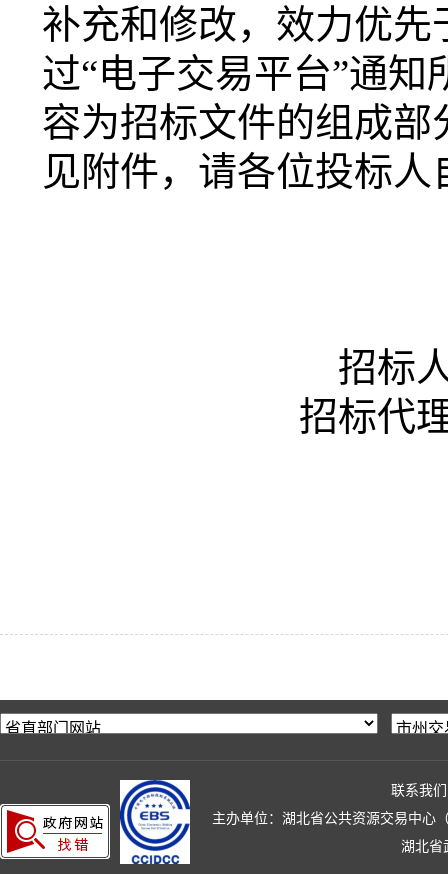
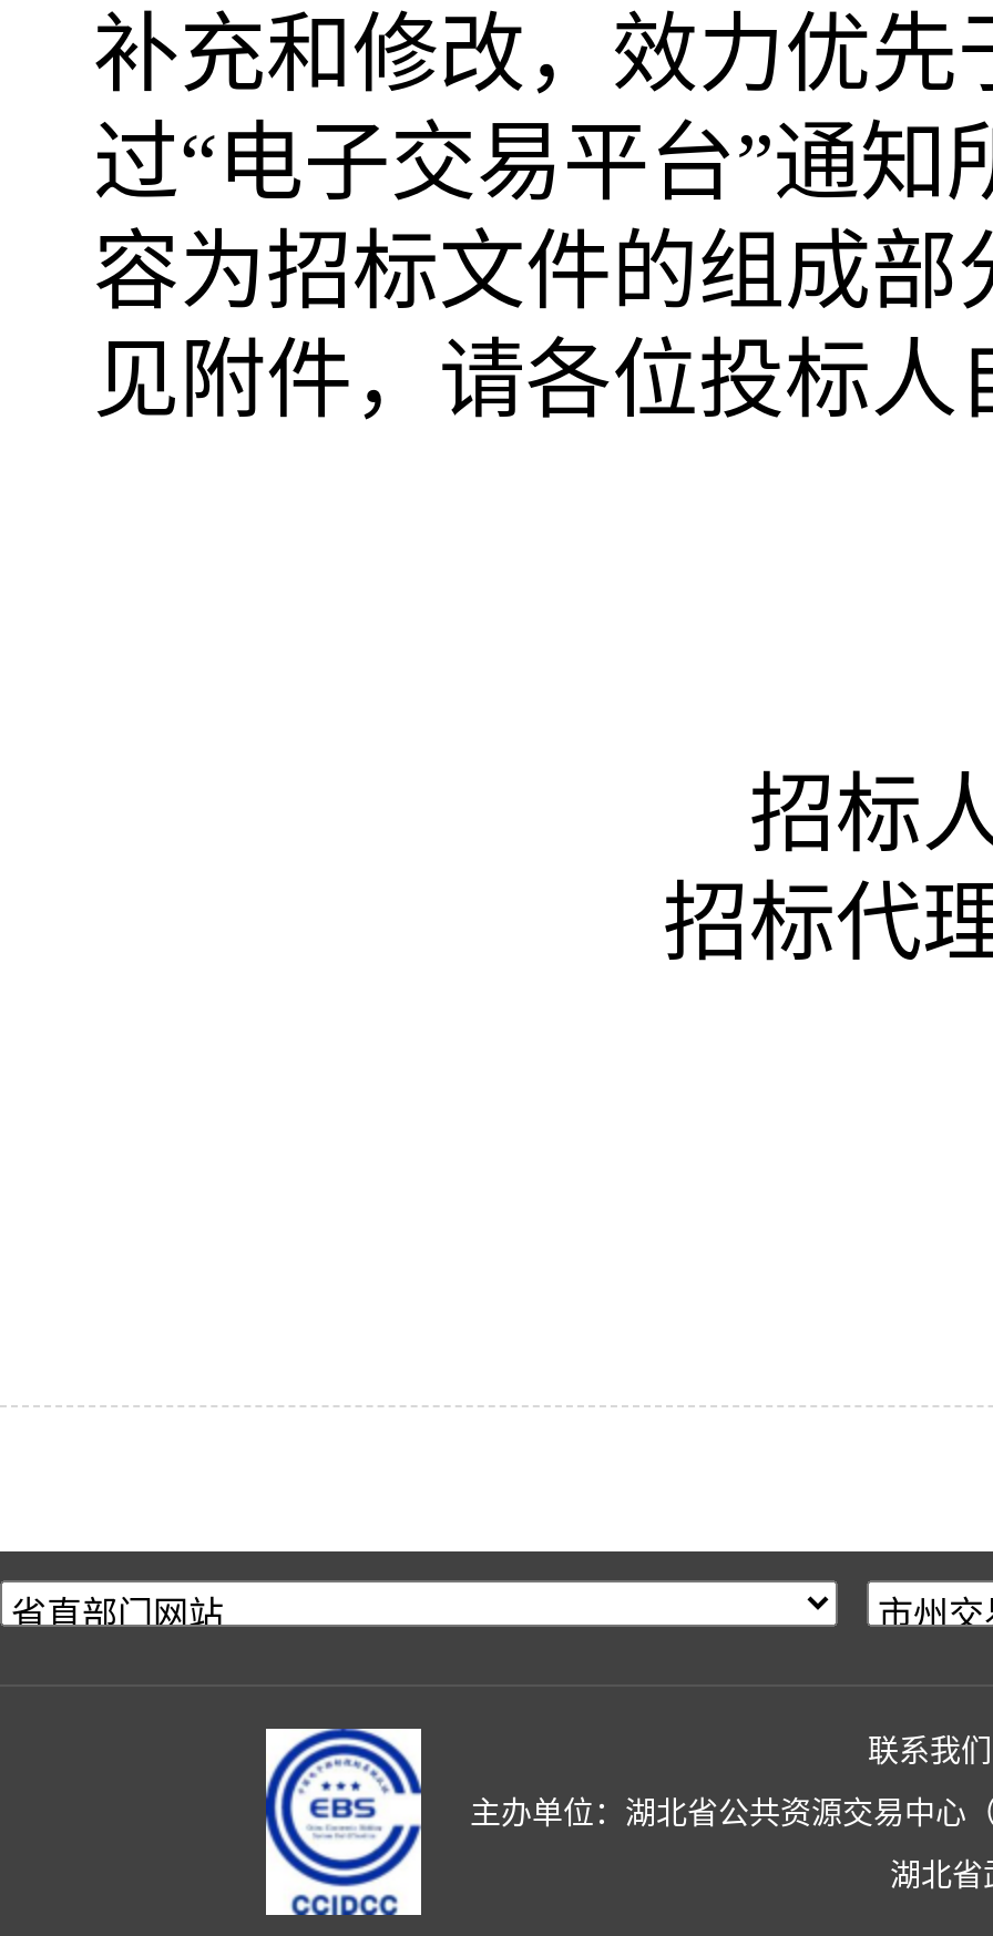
- [image]
